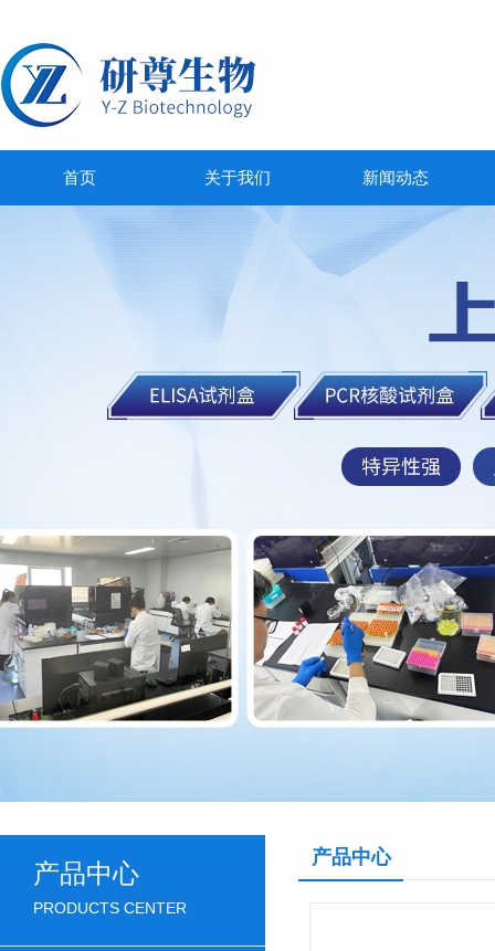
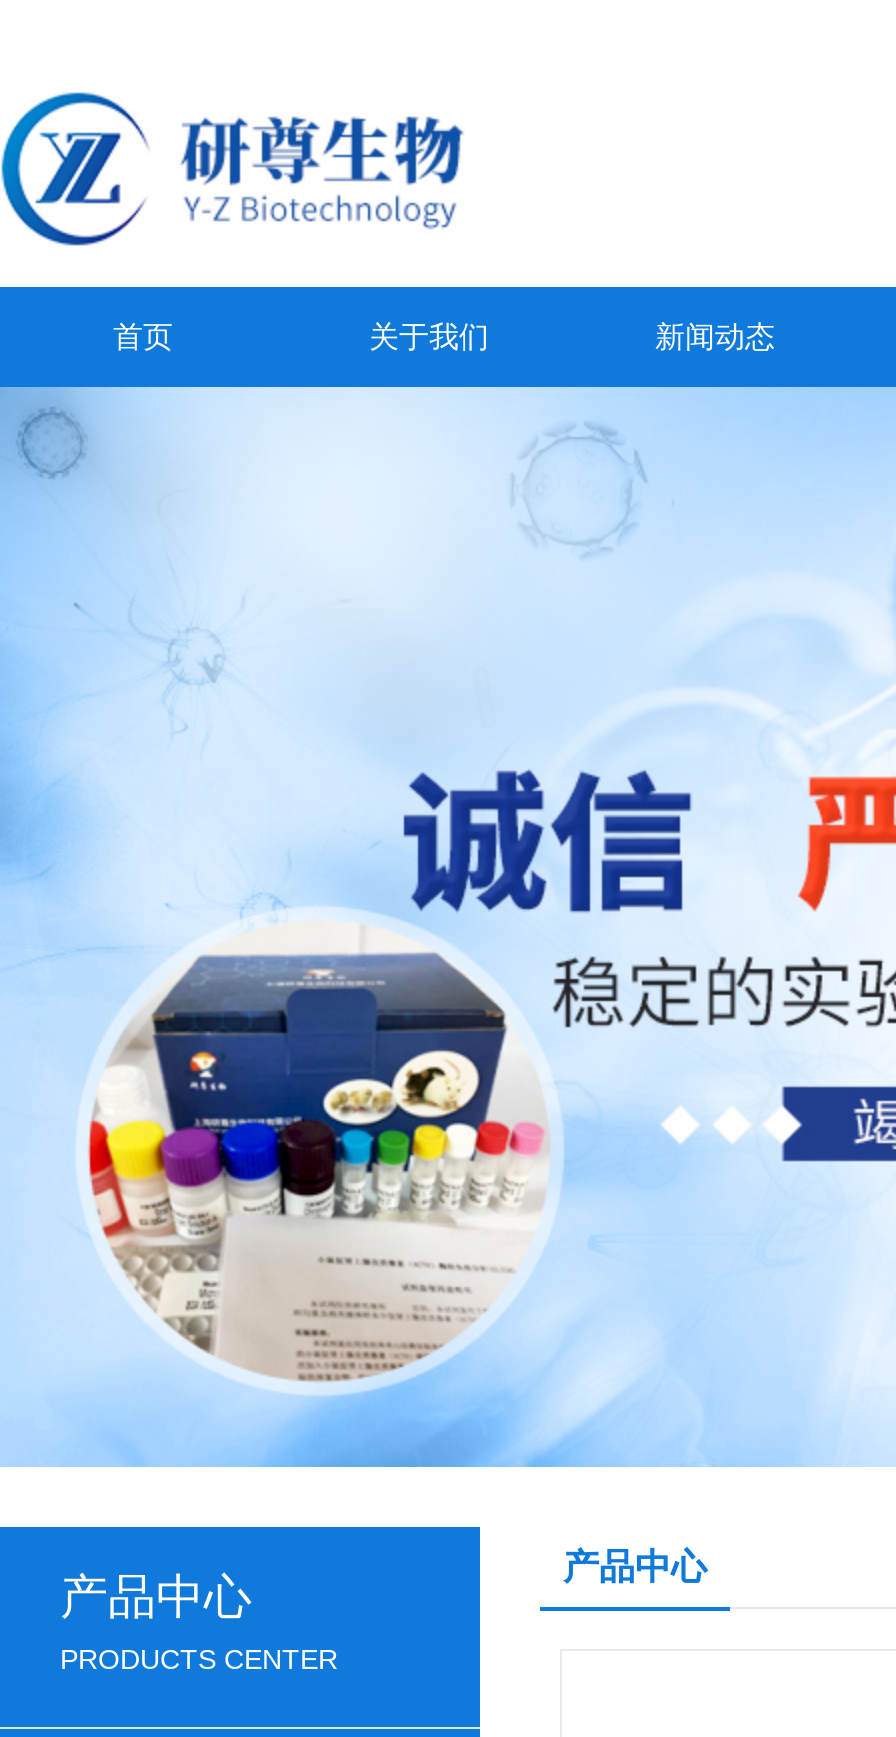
- [image]
+ [image]
